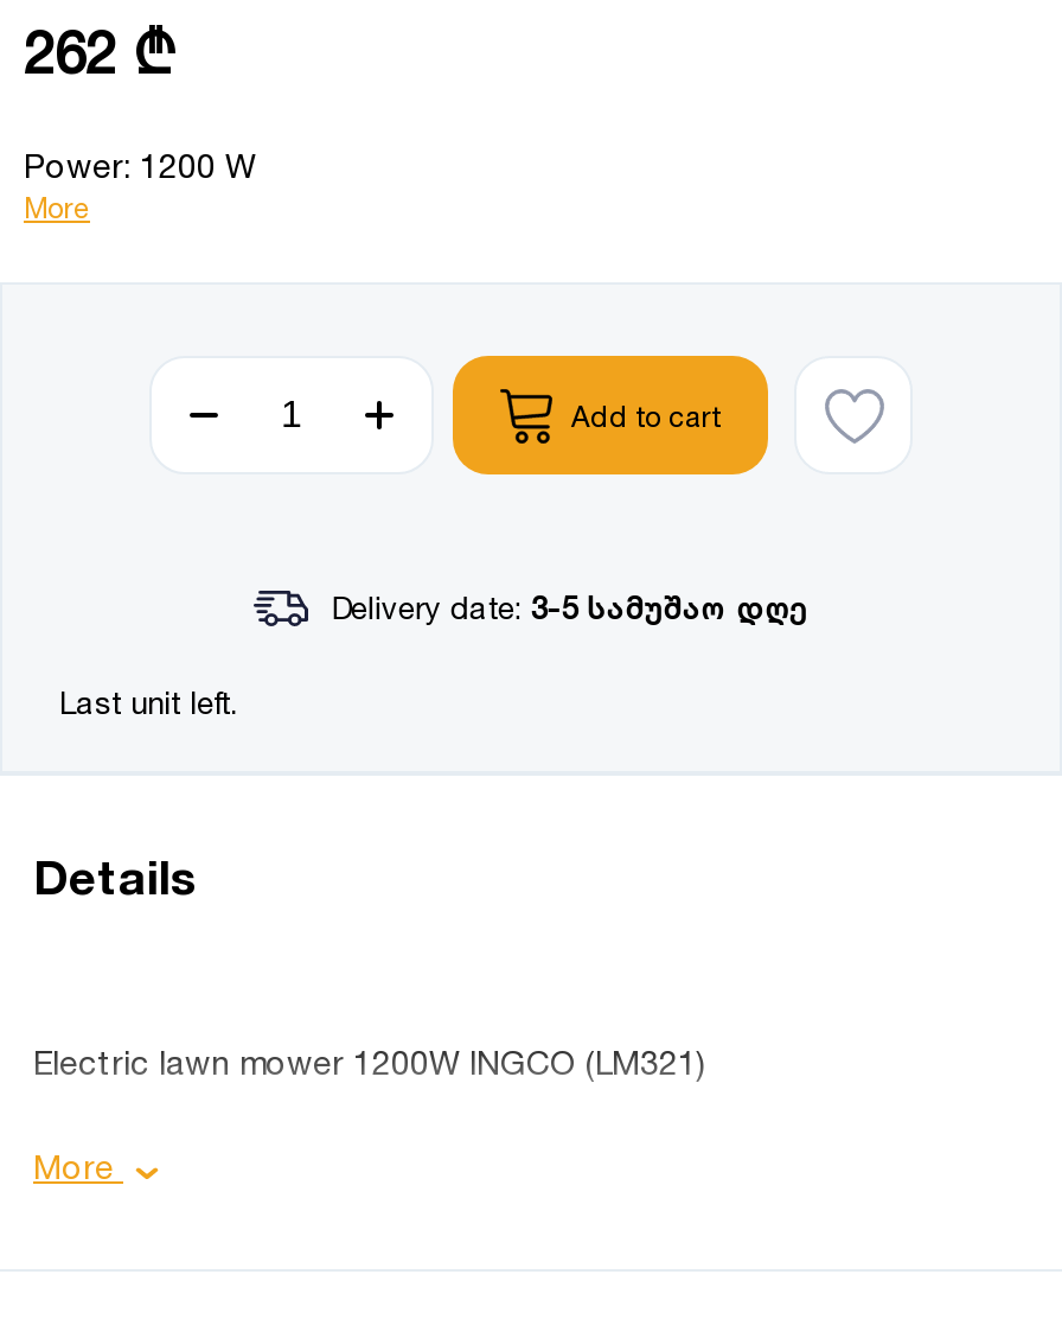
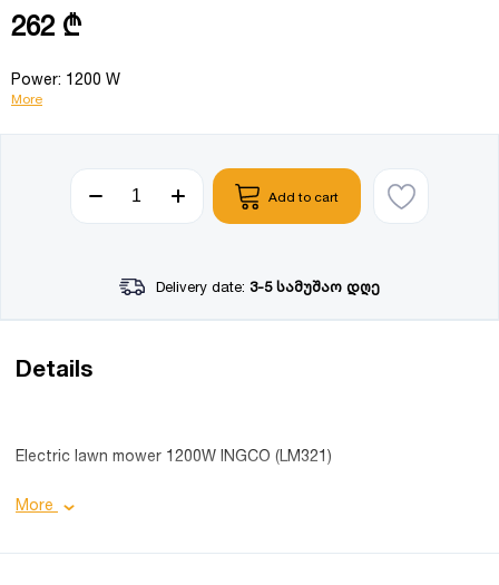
- Last unit left.
